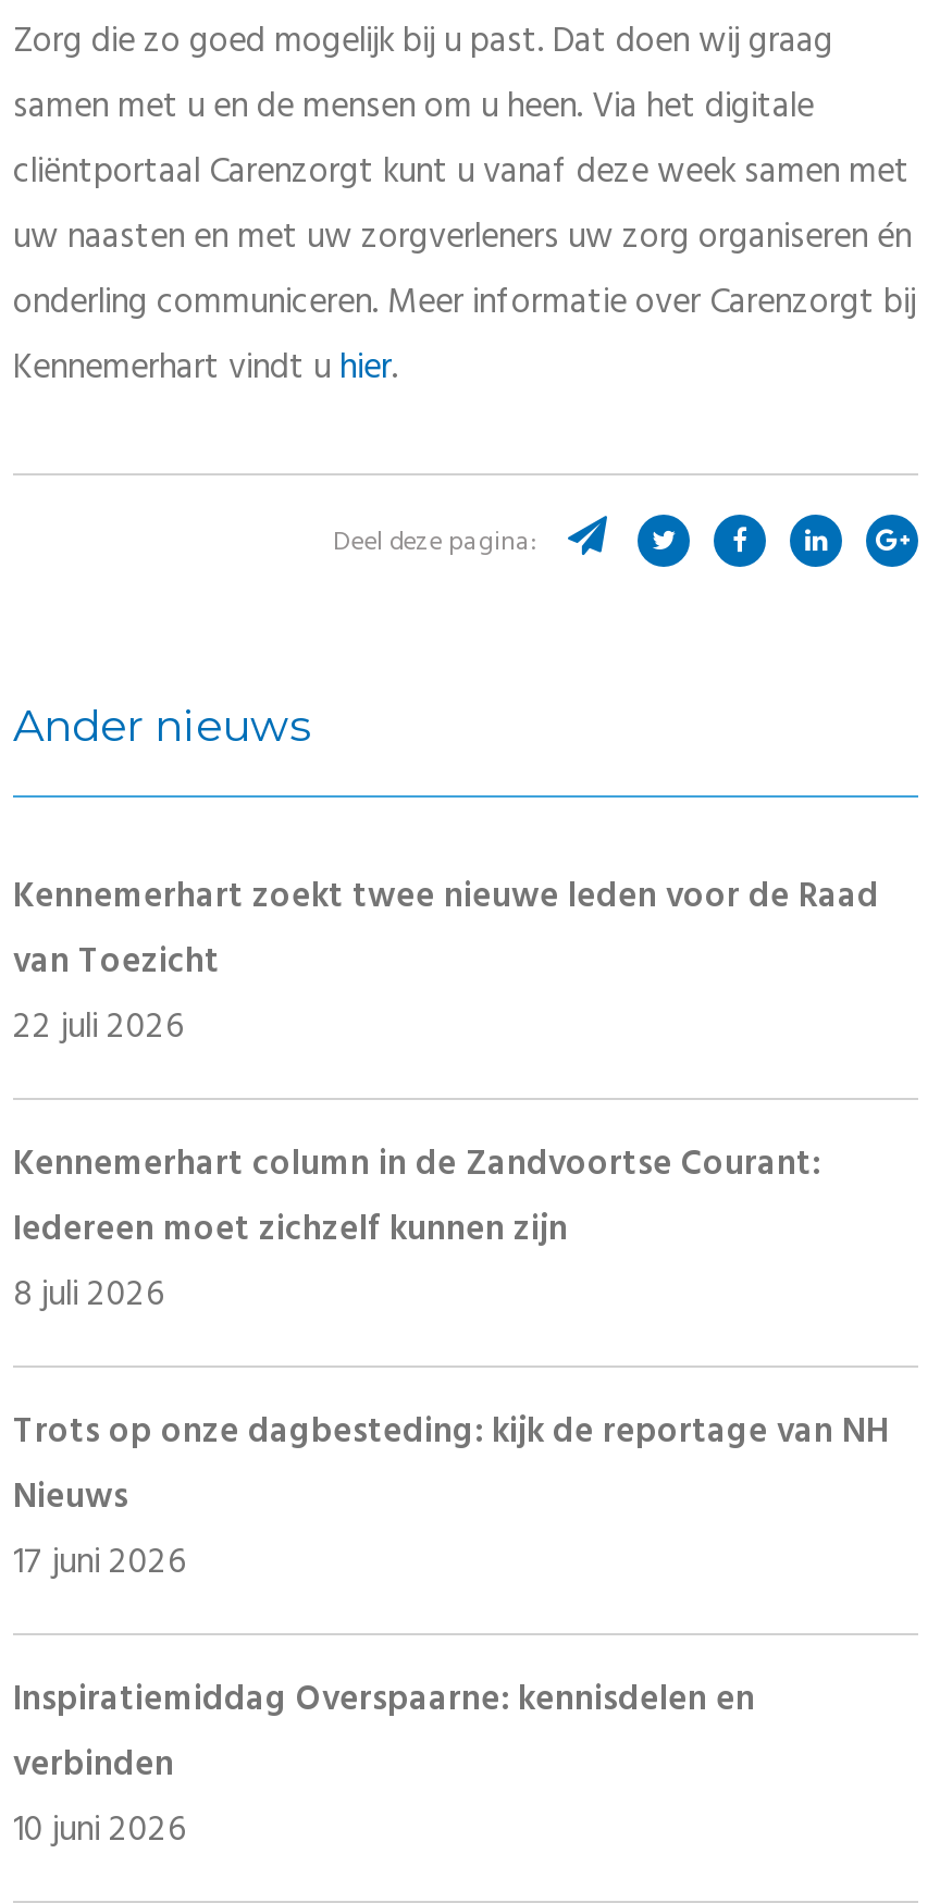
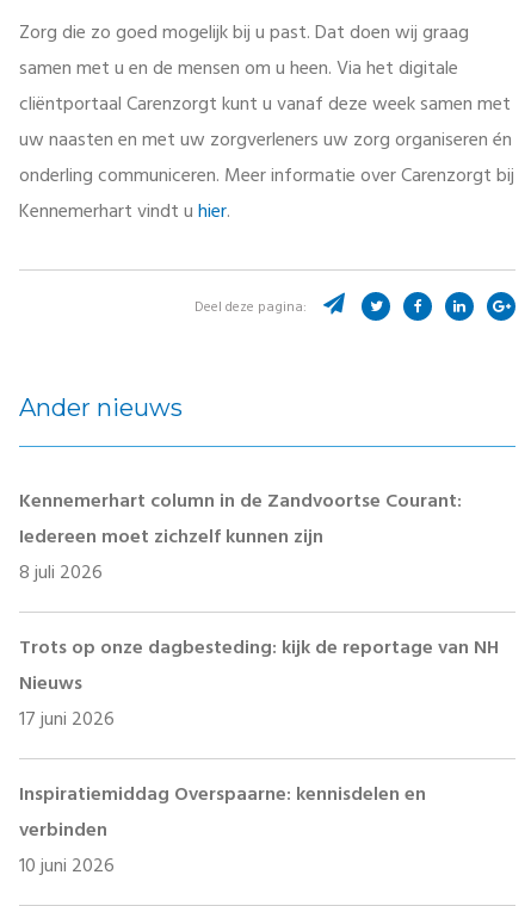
- Kennemerhart zoekt twee nieuwe leden voor de Raad
- van Toezicht
- 22 juli 2026
